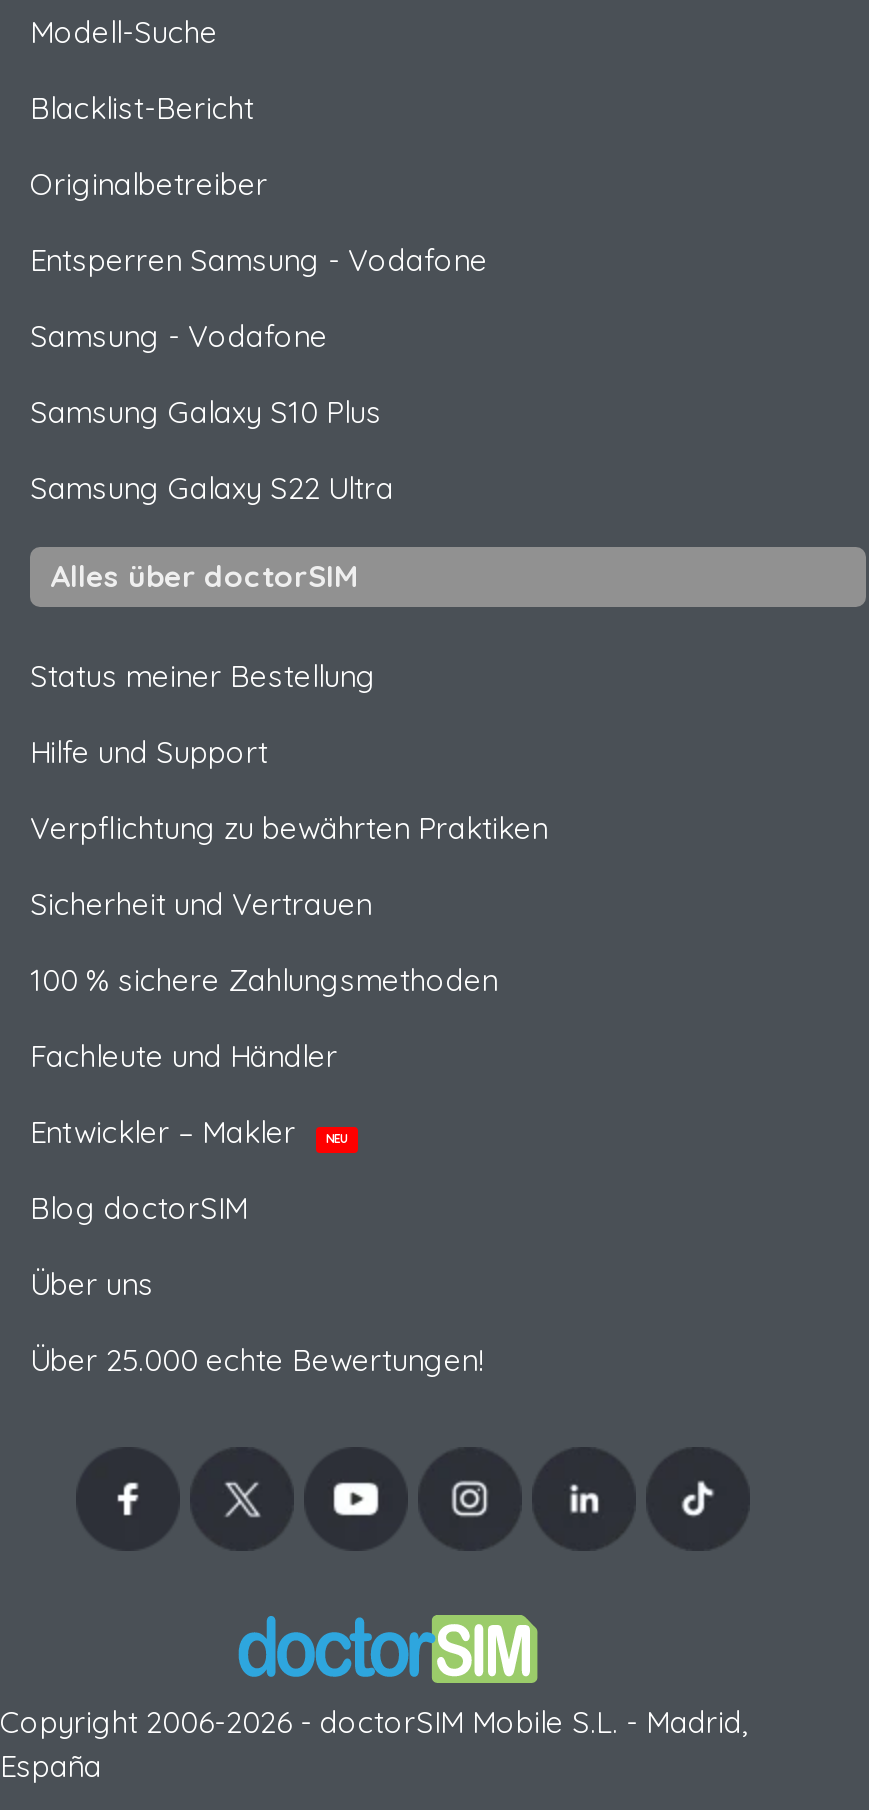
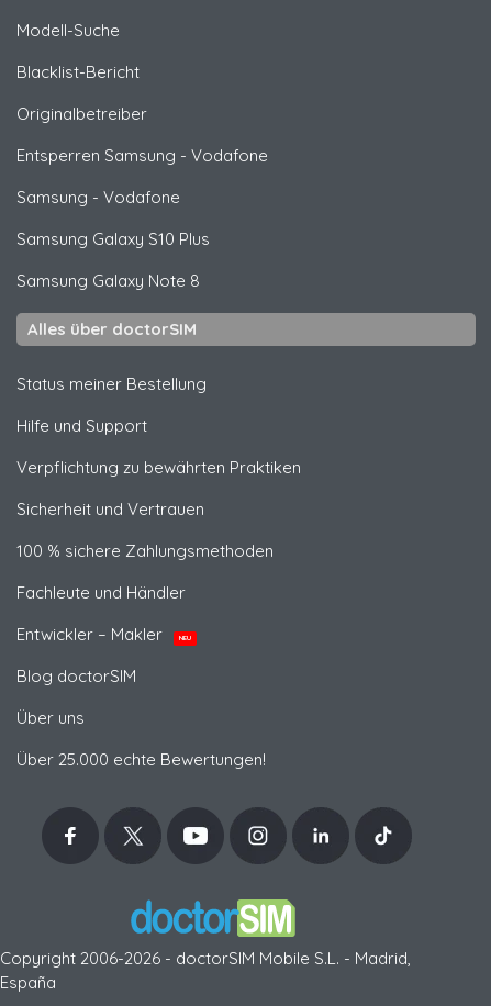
- Samsung Galaxy S22 Ultra
+ Samsung Galaxy Note 8
